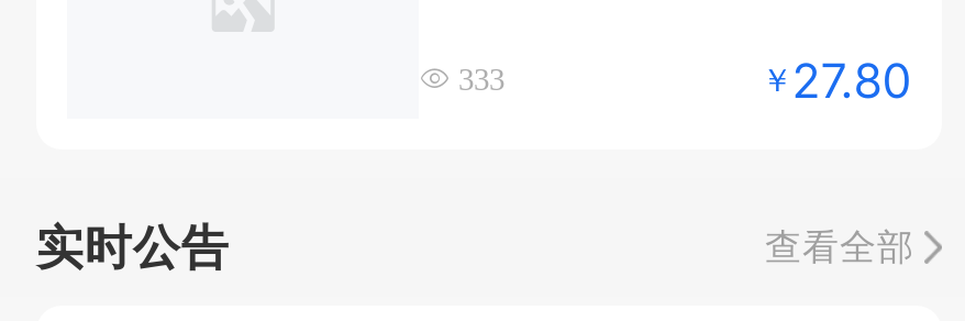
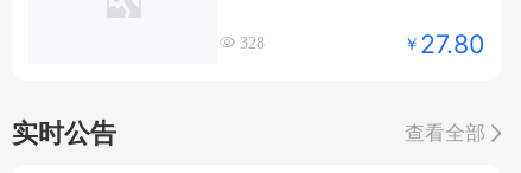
- 333
+ 328
